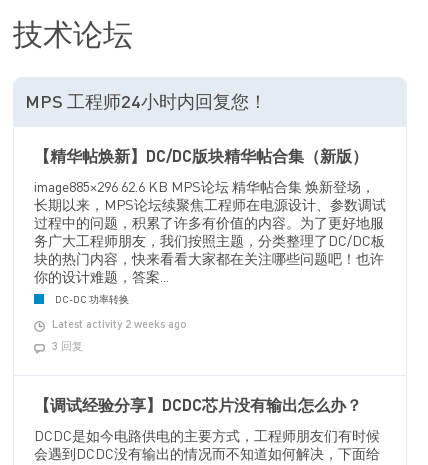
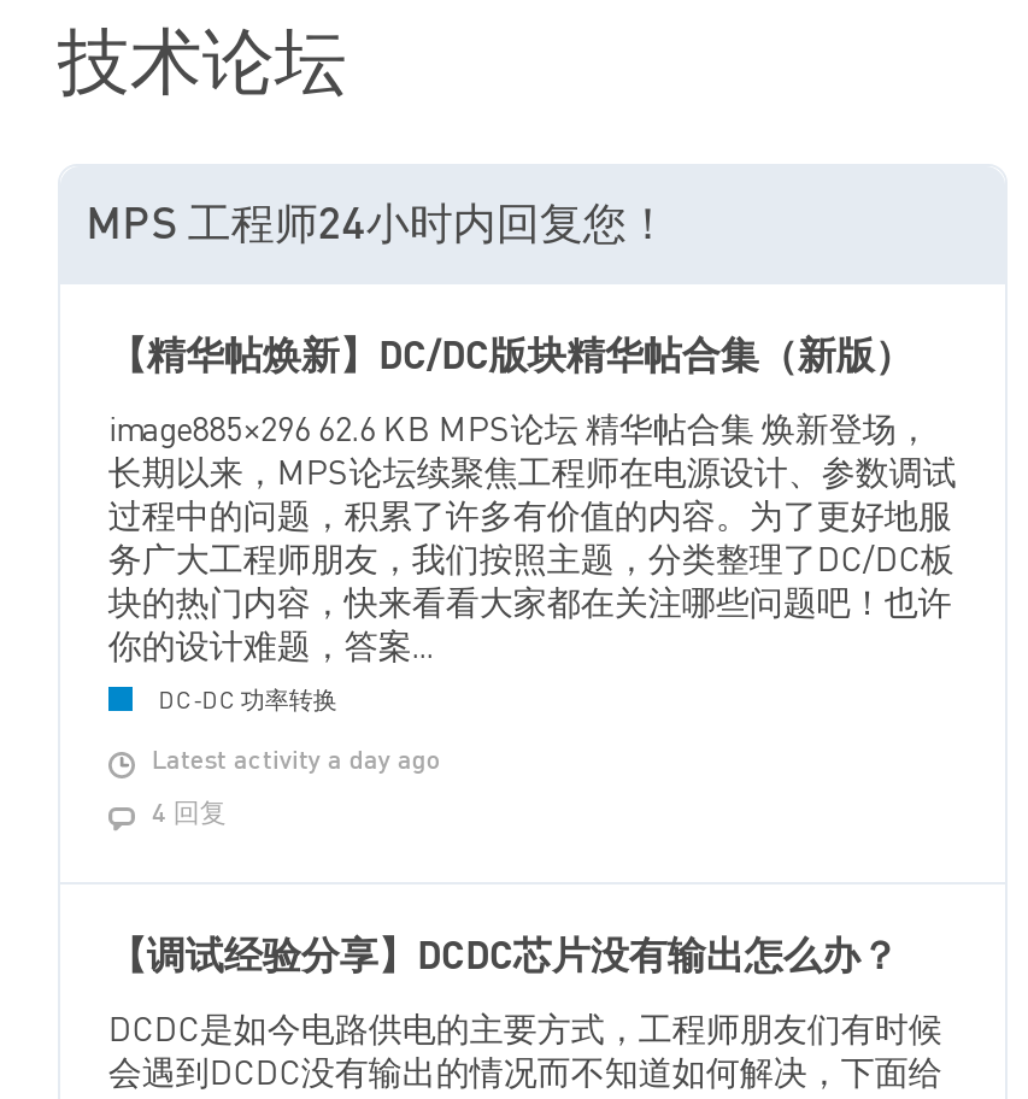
- Latest activity 2 weeks ago
+ Latest activity a day ago

- 3 回复
+ 4 回复
